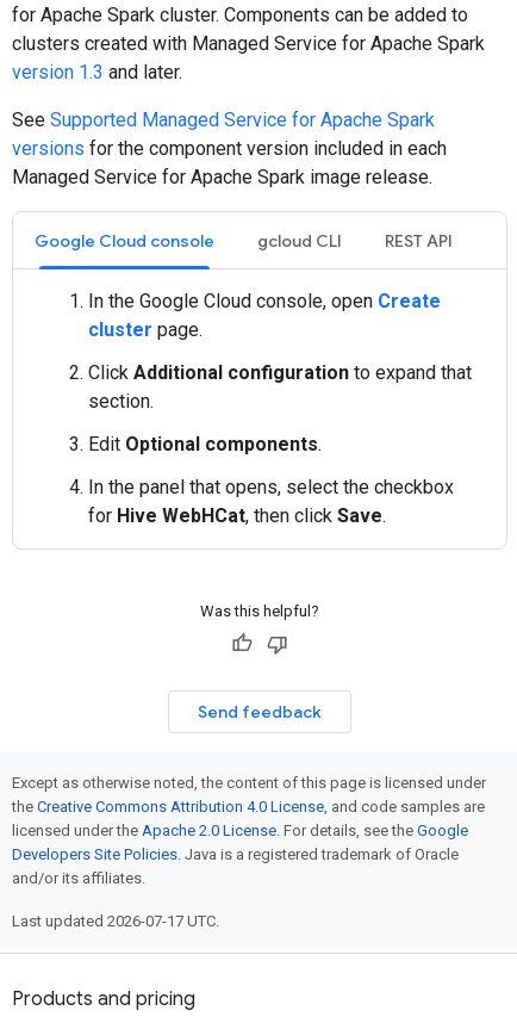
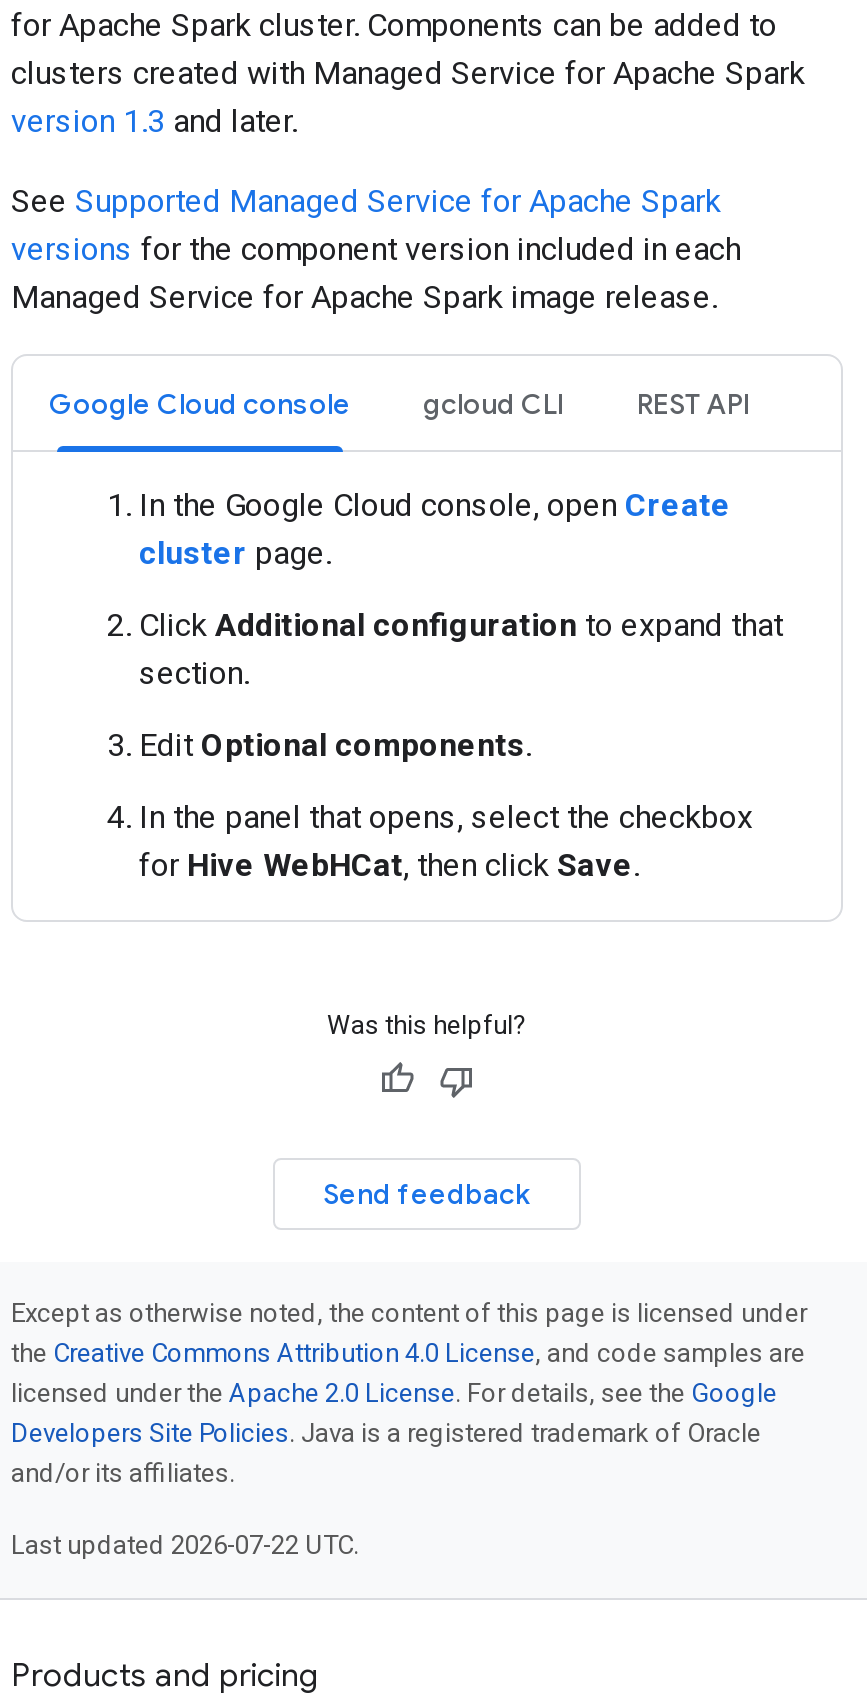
- Last updated 2026-07-17 UTC.
+ Last updated 2026-07-22 UTC.
